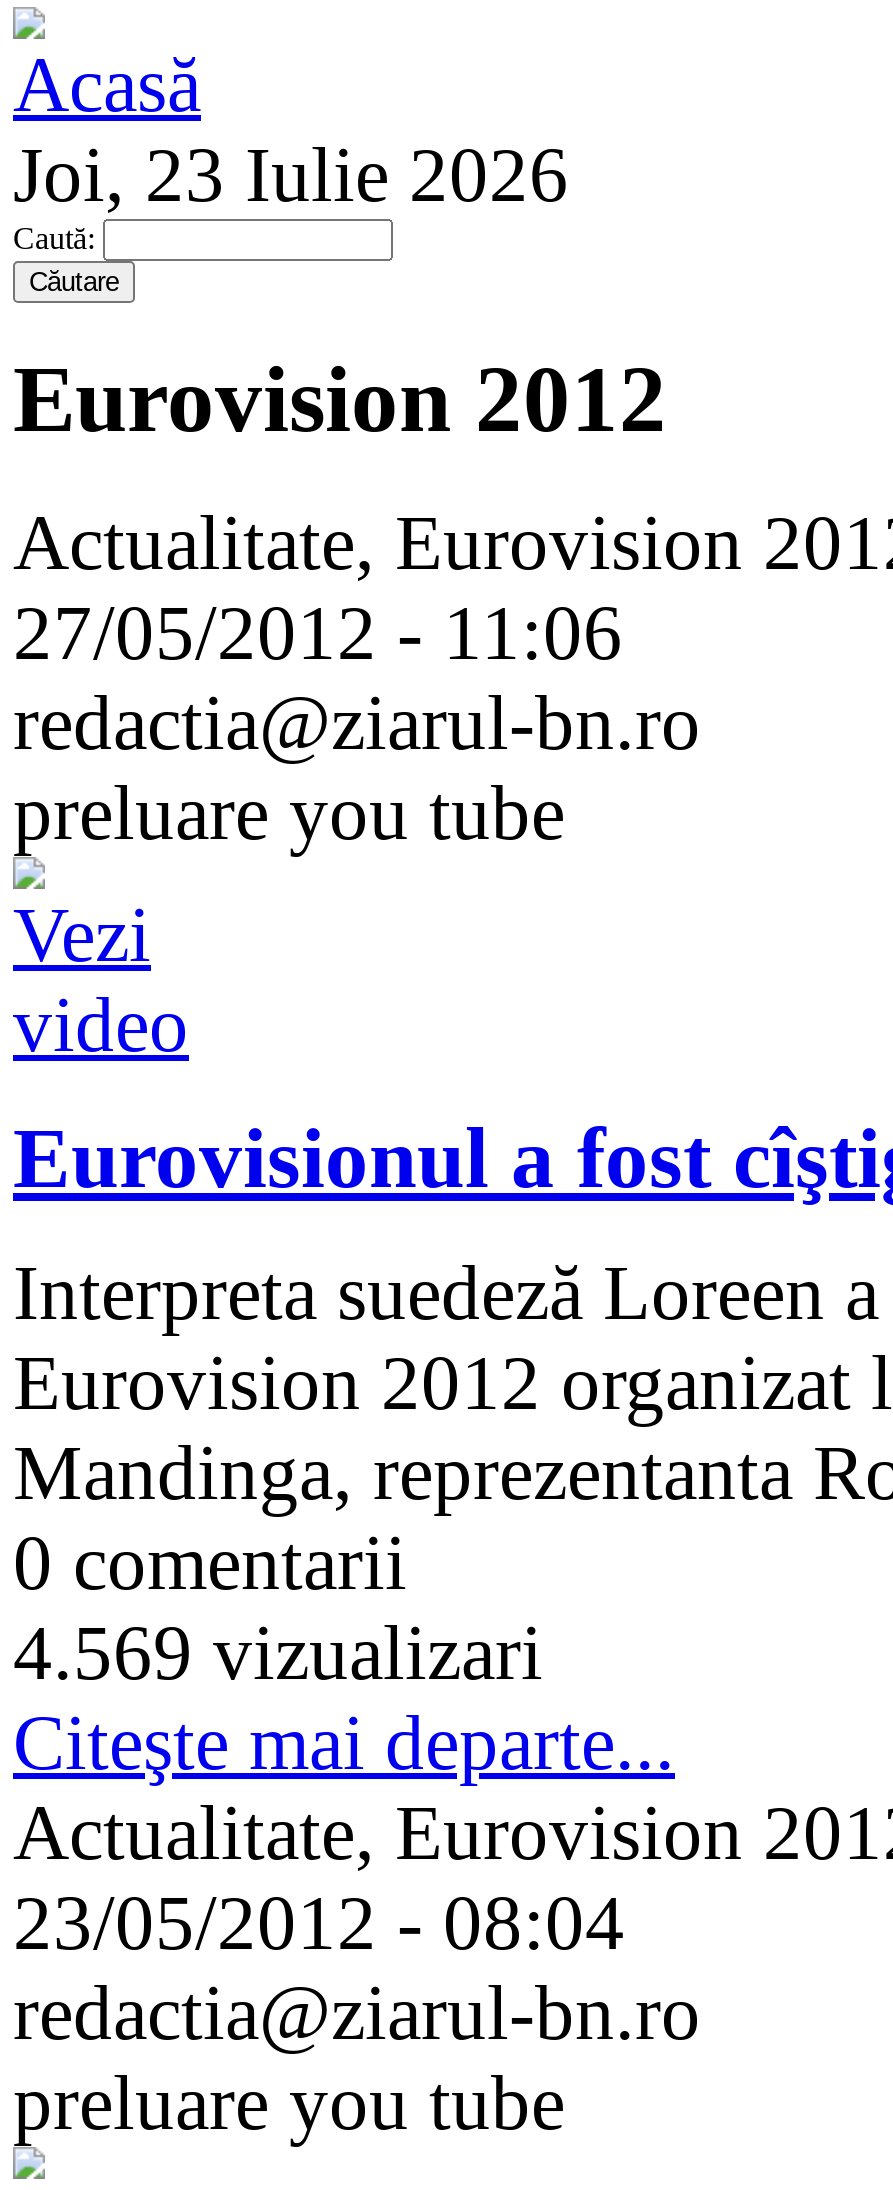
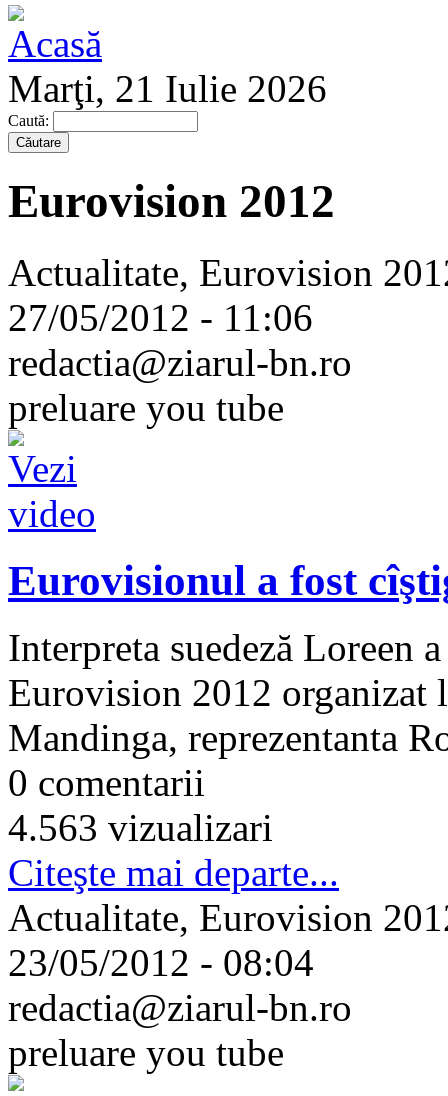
- Joi, 23 Iulie 2026
+ Marţi, 21 Iulie 2026

- 4.569 vizualizari
+ 4.563 vizualizari
